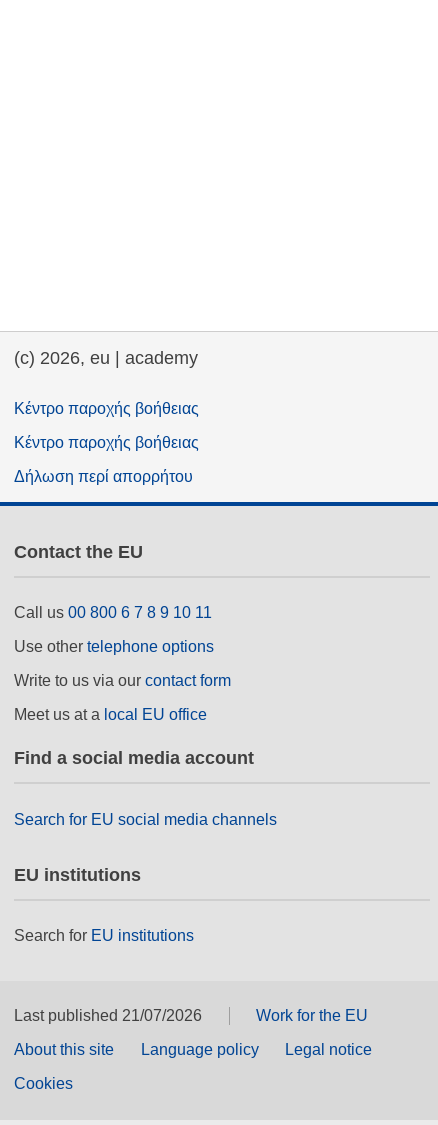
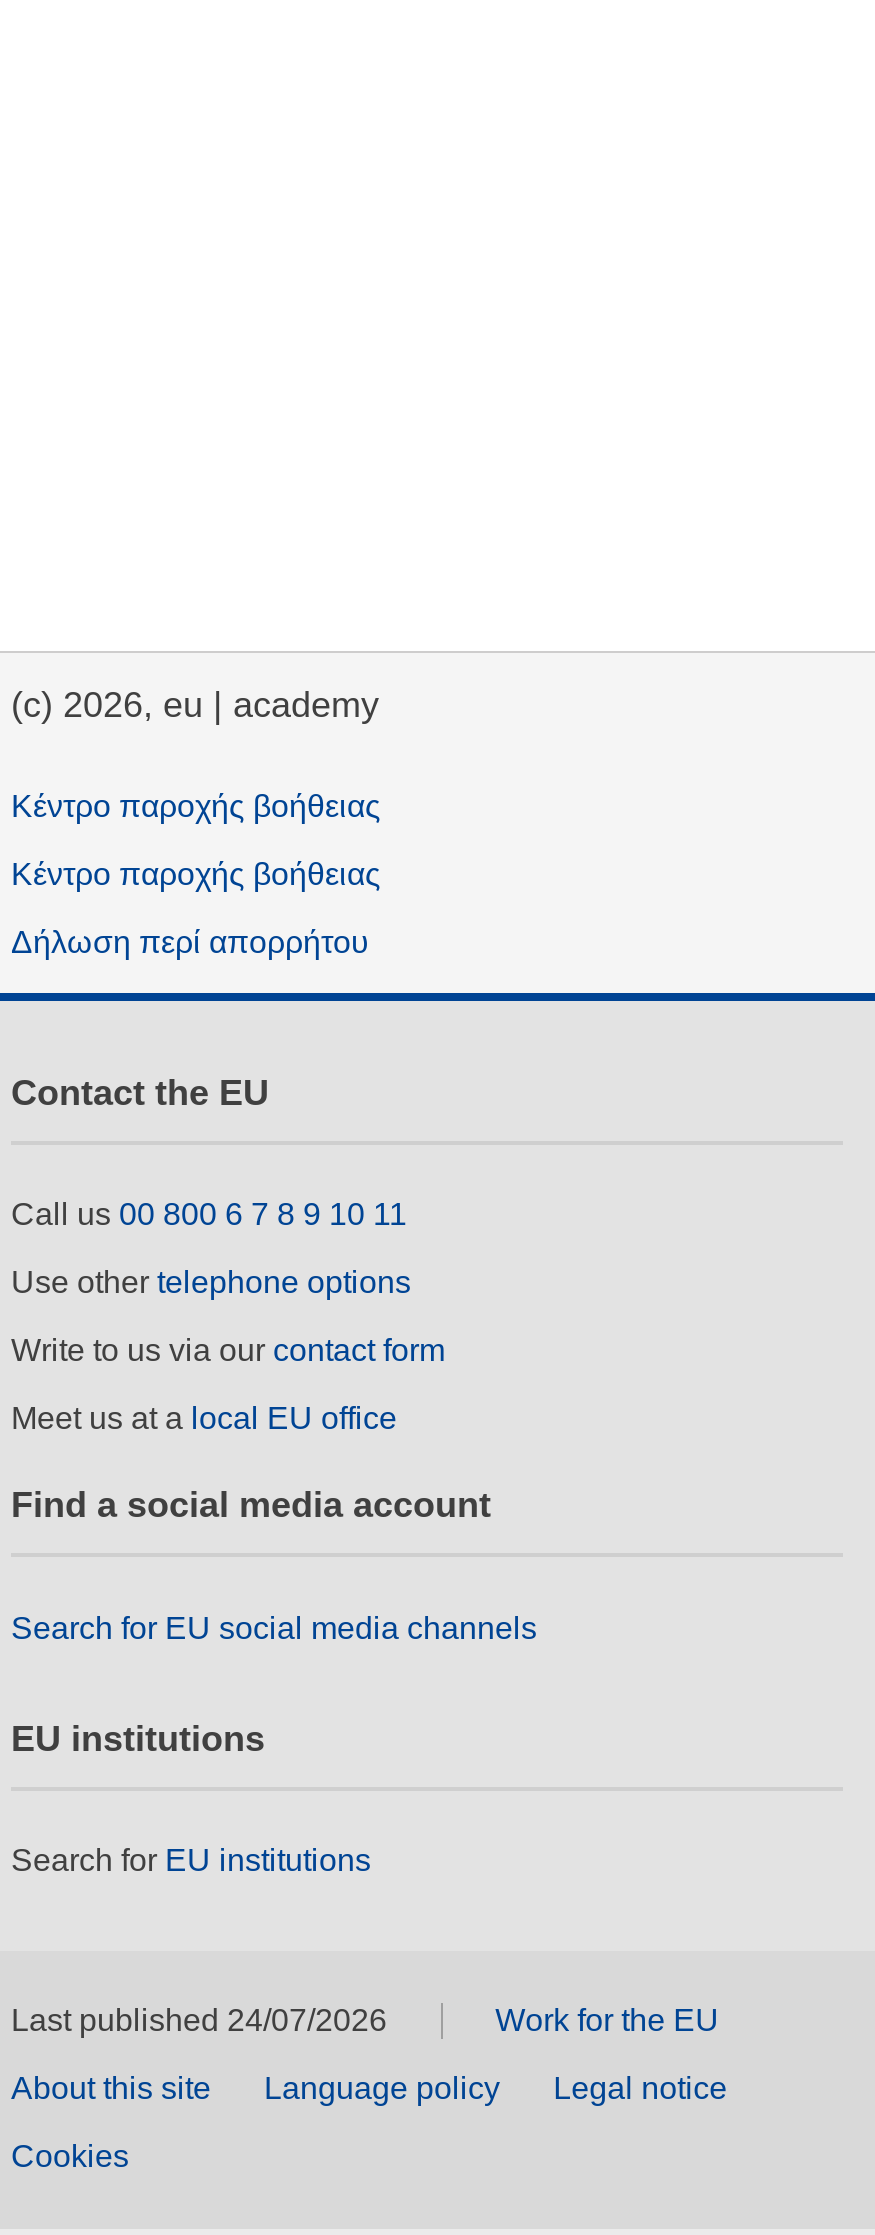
- Last published 21/07/2026
+ Last published 24/07/2026
